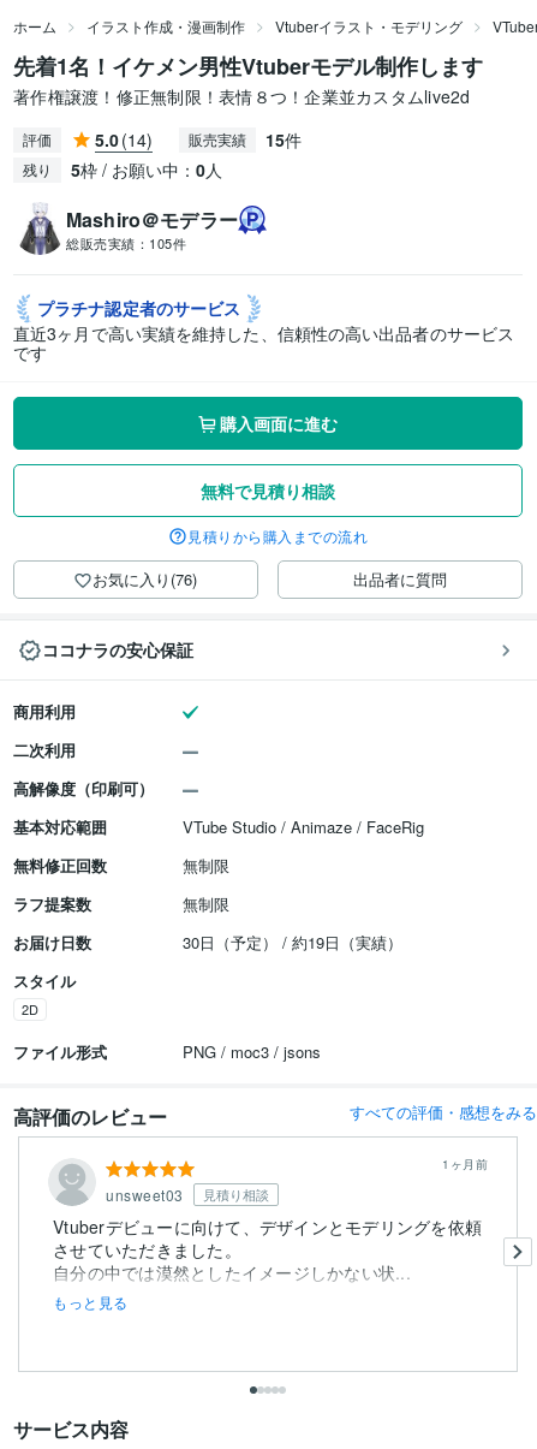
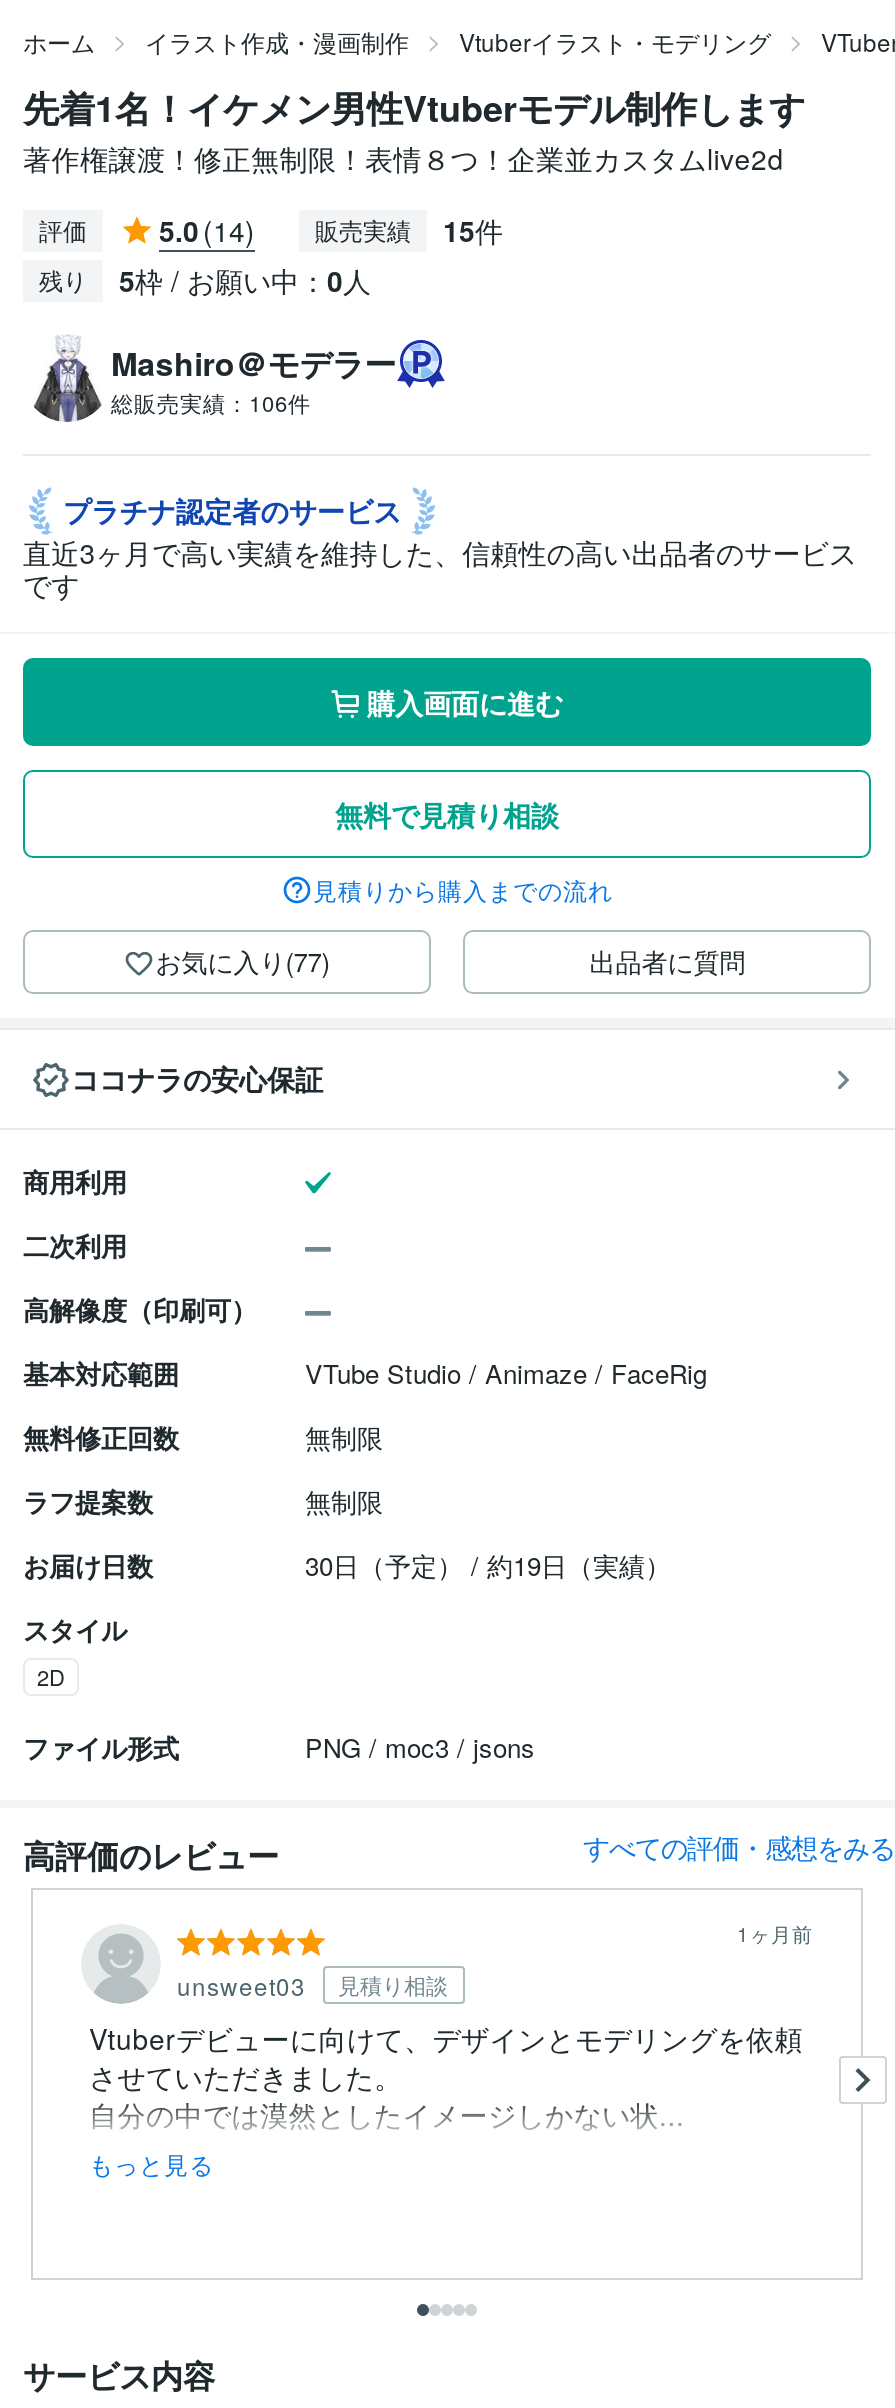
- 総販売実績：105件
+ 総販売実績：106件

- お気に入り(76)
+ お気に入り(77)
